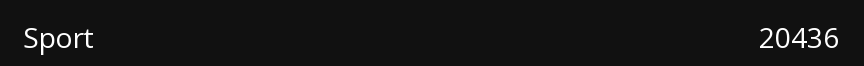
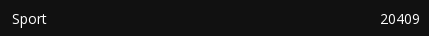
- 20436
+ 20409
